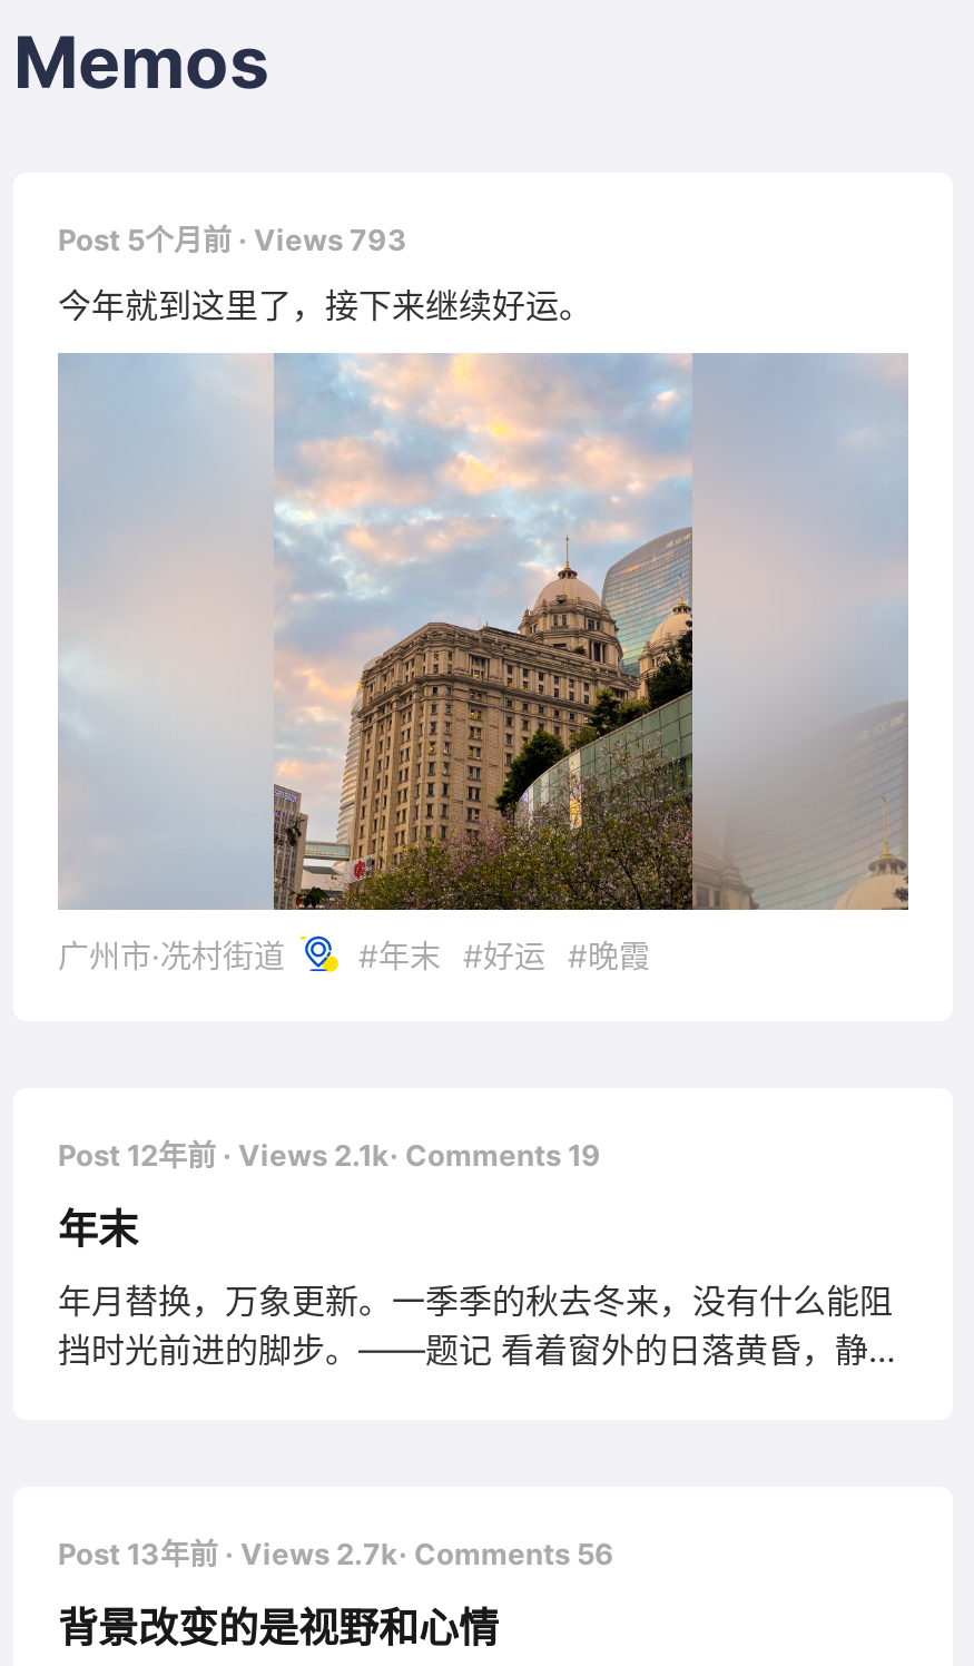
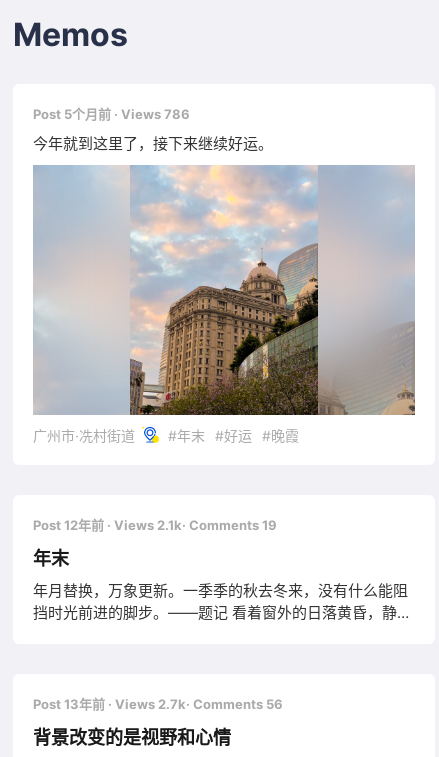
- Post 5个月前· Views 793
+ Post 5个月前· Views 786
